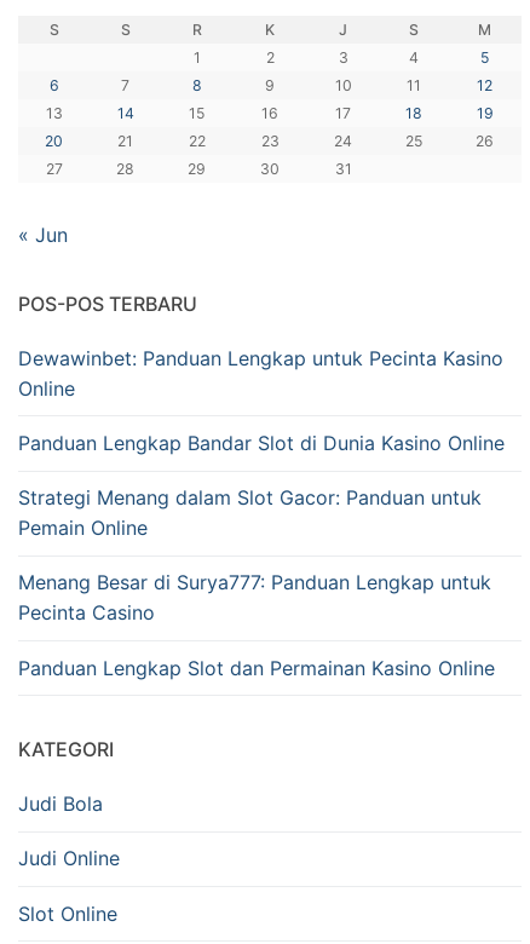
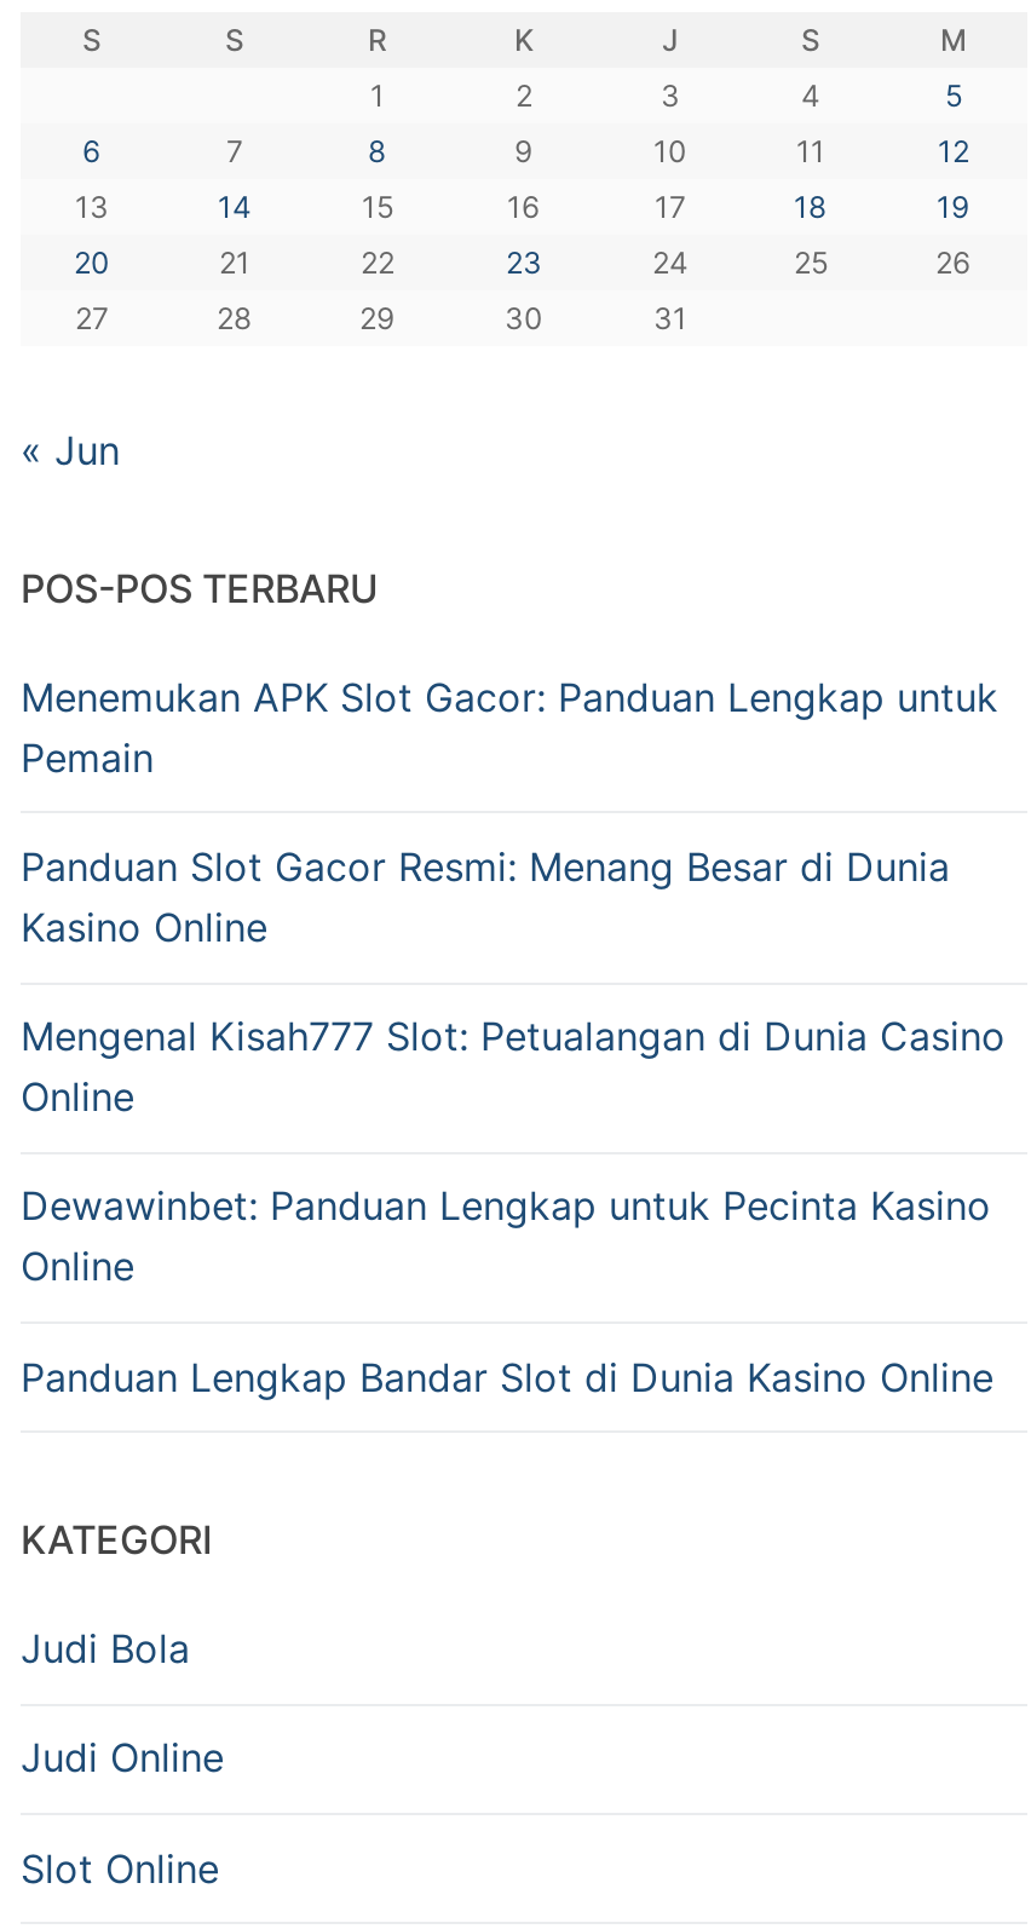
+ Menemukan APK Slot Gacor: Panduan Lengkap untuk
+ Pemain
+ Panduan Slot Gacor Resmi: Menang Besar di Dunia
+ Kasino Online
+ Mengenal Kisah777 Slot: Petualangan di Dunia Casino
+ Online

moved down: Dewawinbet: Panduan Lengkap untuk Pecinta Kasino | Online | Panduan Lengkap Bandar Slot di Dunia Kasino Online

- Strategi Menang dalam Slot Gacor: Panduan untuk
- Pemain Online
- Menang Besar di Surya777: Panduan Lengkap untuk
- Pecinta Casino
- Panduan Lengkap Slot dan Permainan Kasino Online
